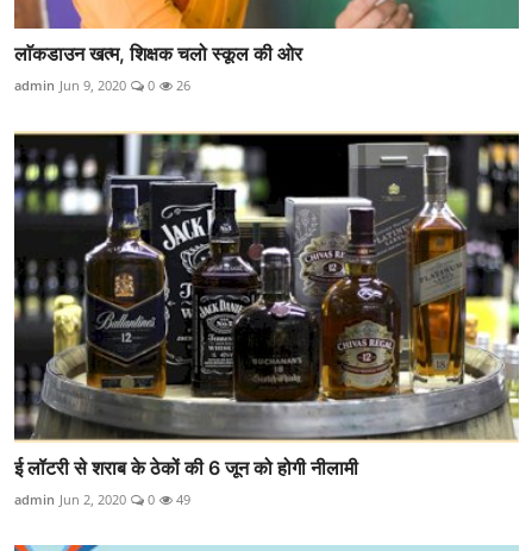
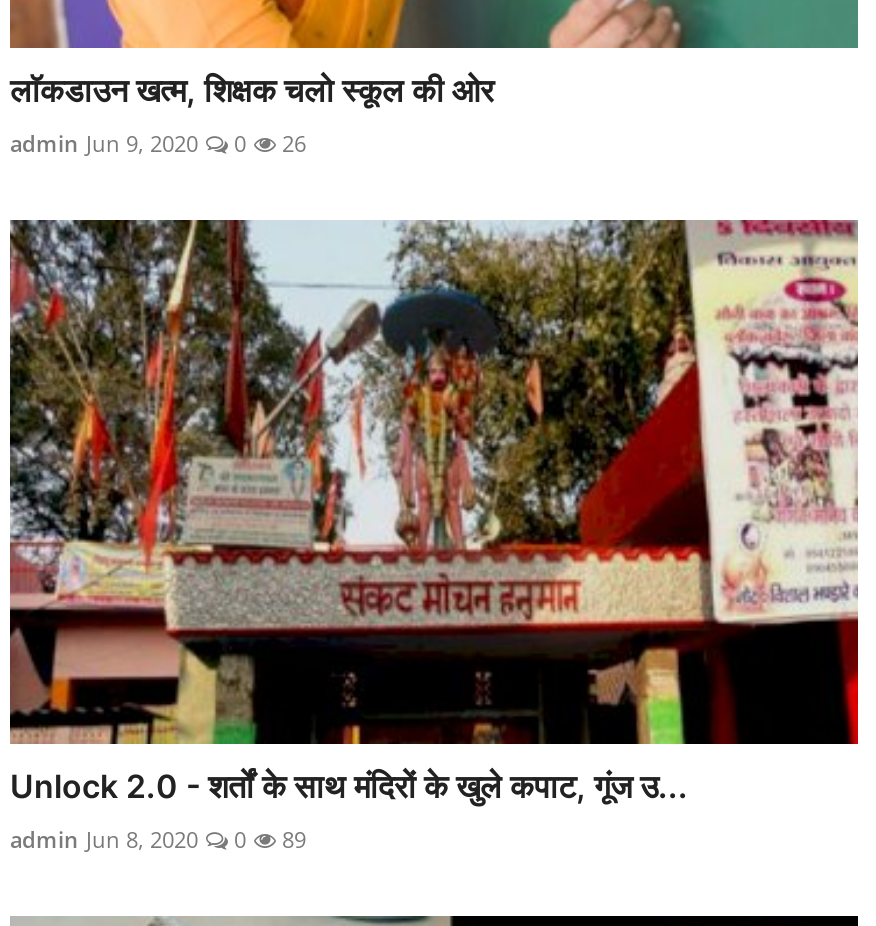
- [image]
- ई लॉटरी से शराब के ठेकों की 6 जून को होगी नीलामी
+ [image]
+ Unlock 2.0 - शर्तों के साथ मंदिरों के खुले कपाट, गूंज उ...

- admin Jun 2, 2020
+ admin Jun 8, 2020

- 49
+ 89
